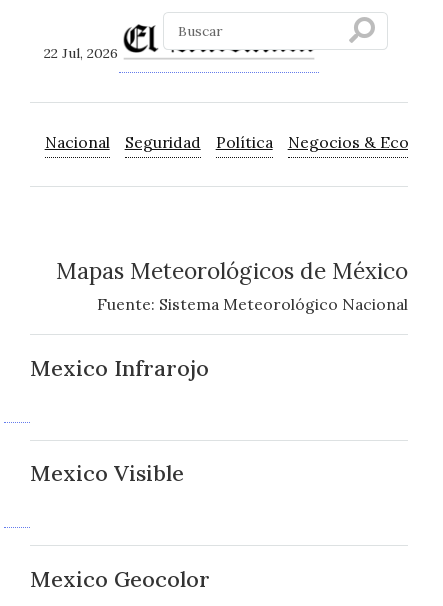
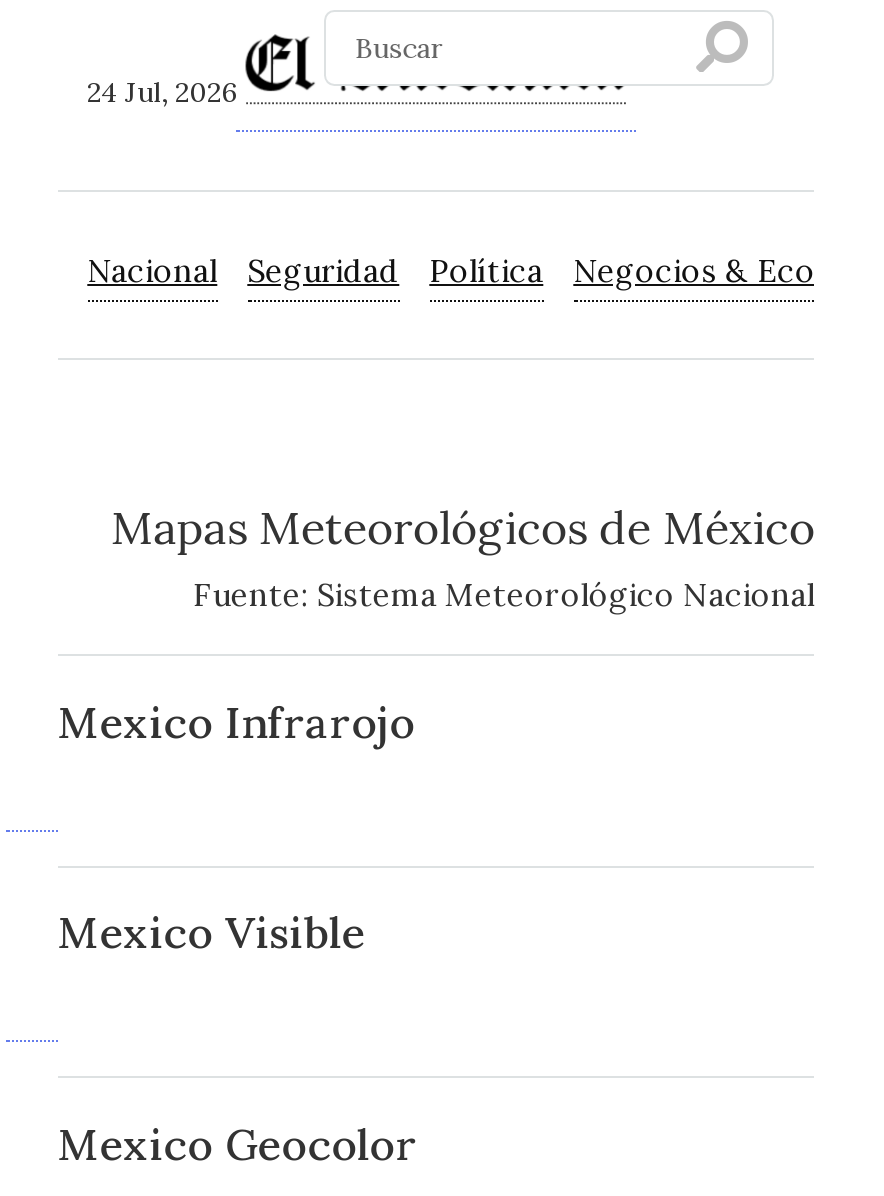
- 22 Jul, 2026
+ 24 Jul, 2026
